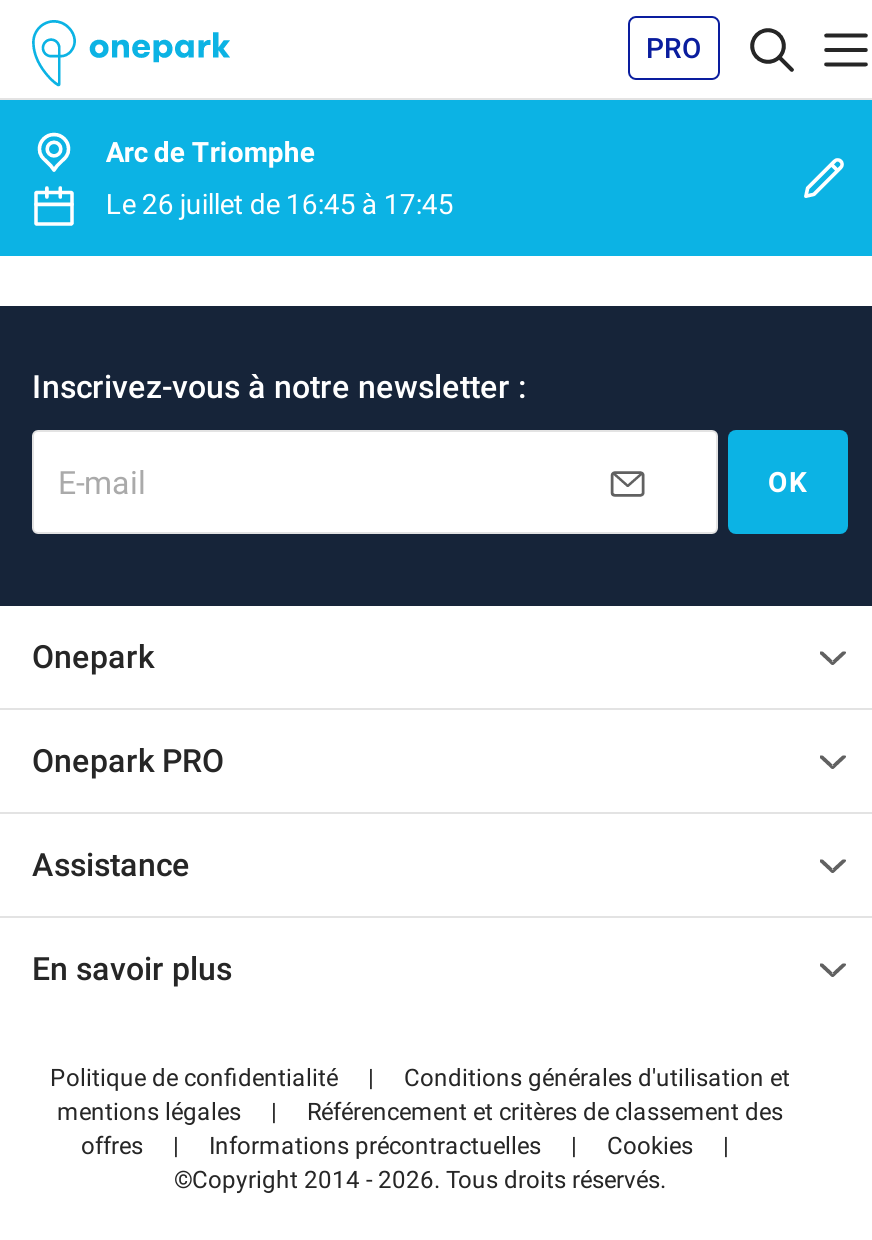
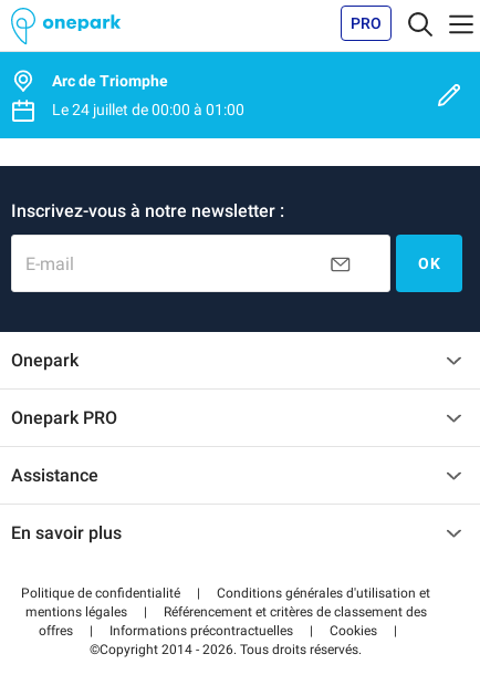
- Le 26 juillet de 16:45 à 17:45
+ Le 24 juillet de 00:00 à 01:00
